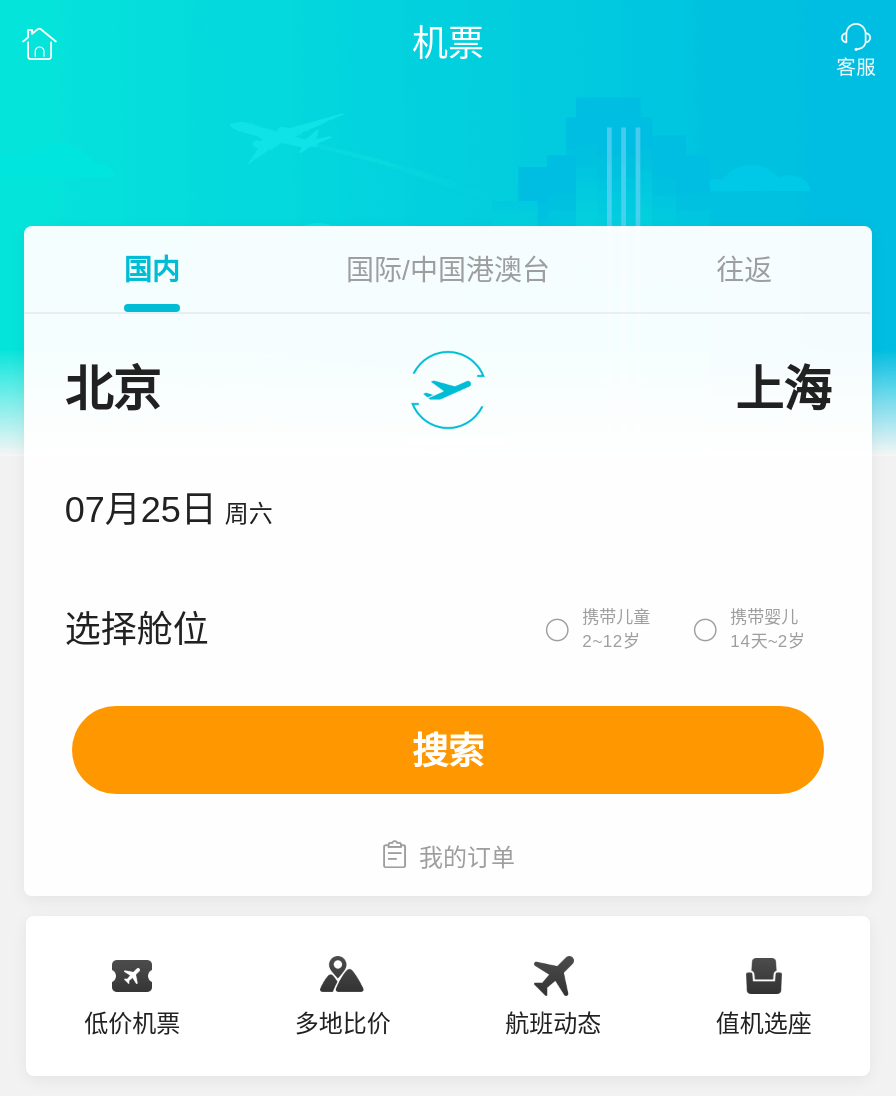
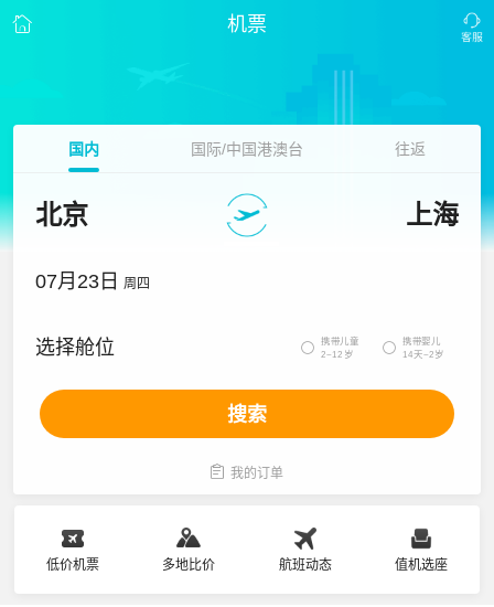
- 07月25日 周六
+ 07月23日 周四
